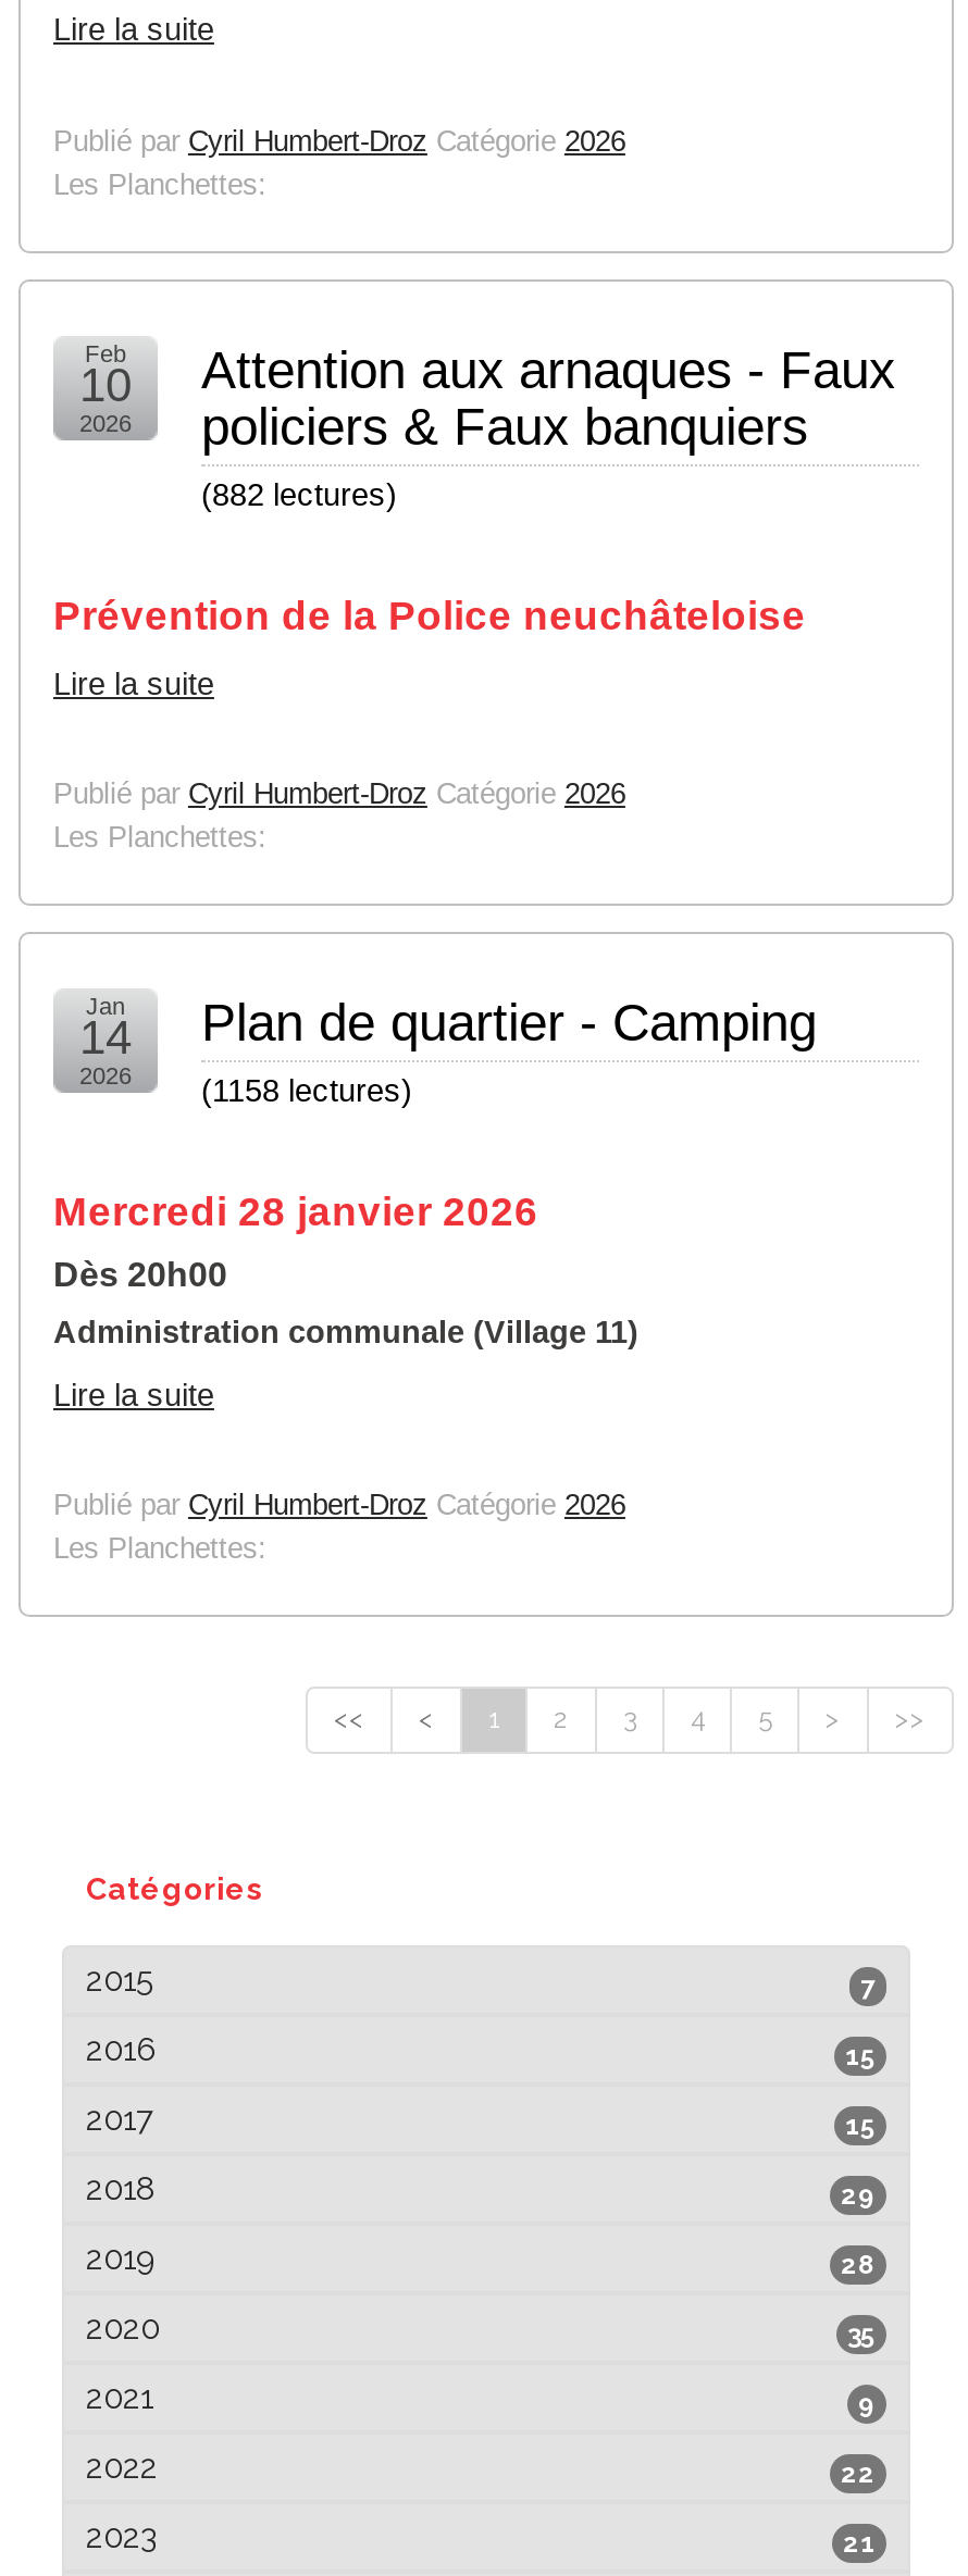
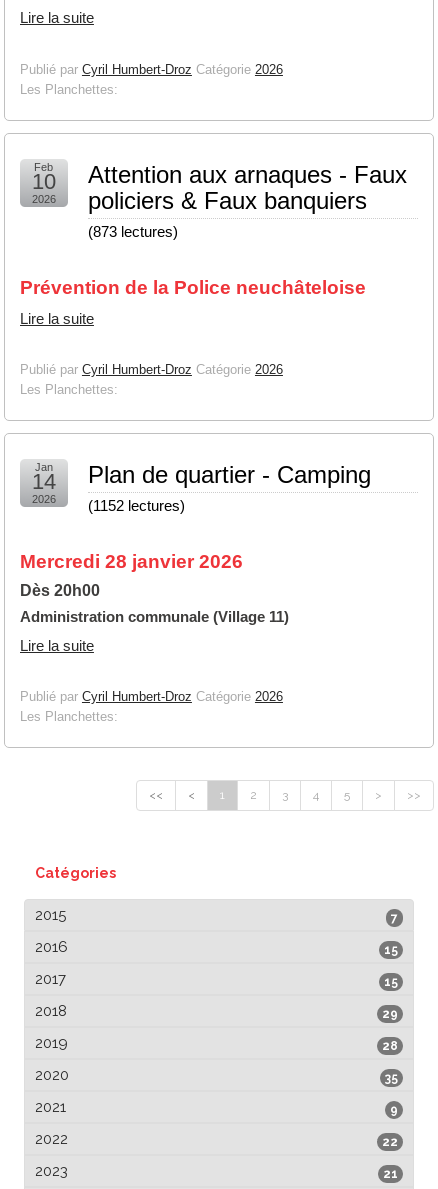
- (882 lectures)
+ (873 lectures)

- (1158 lectures)
+ (1152 lectures)
